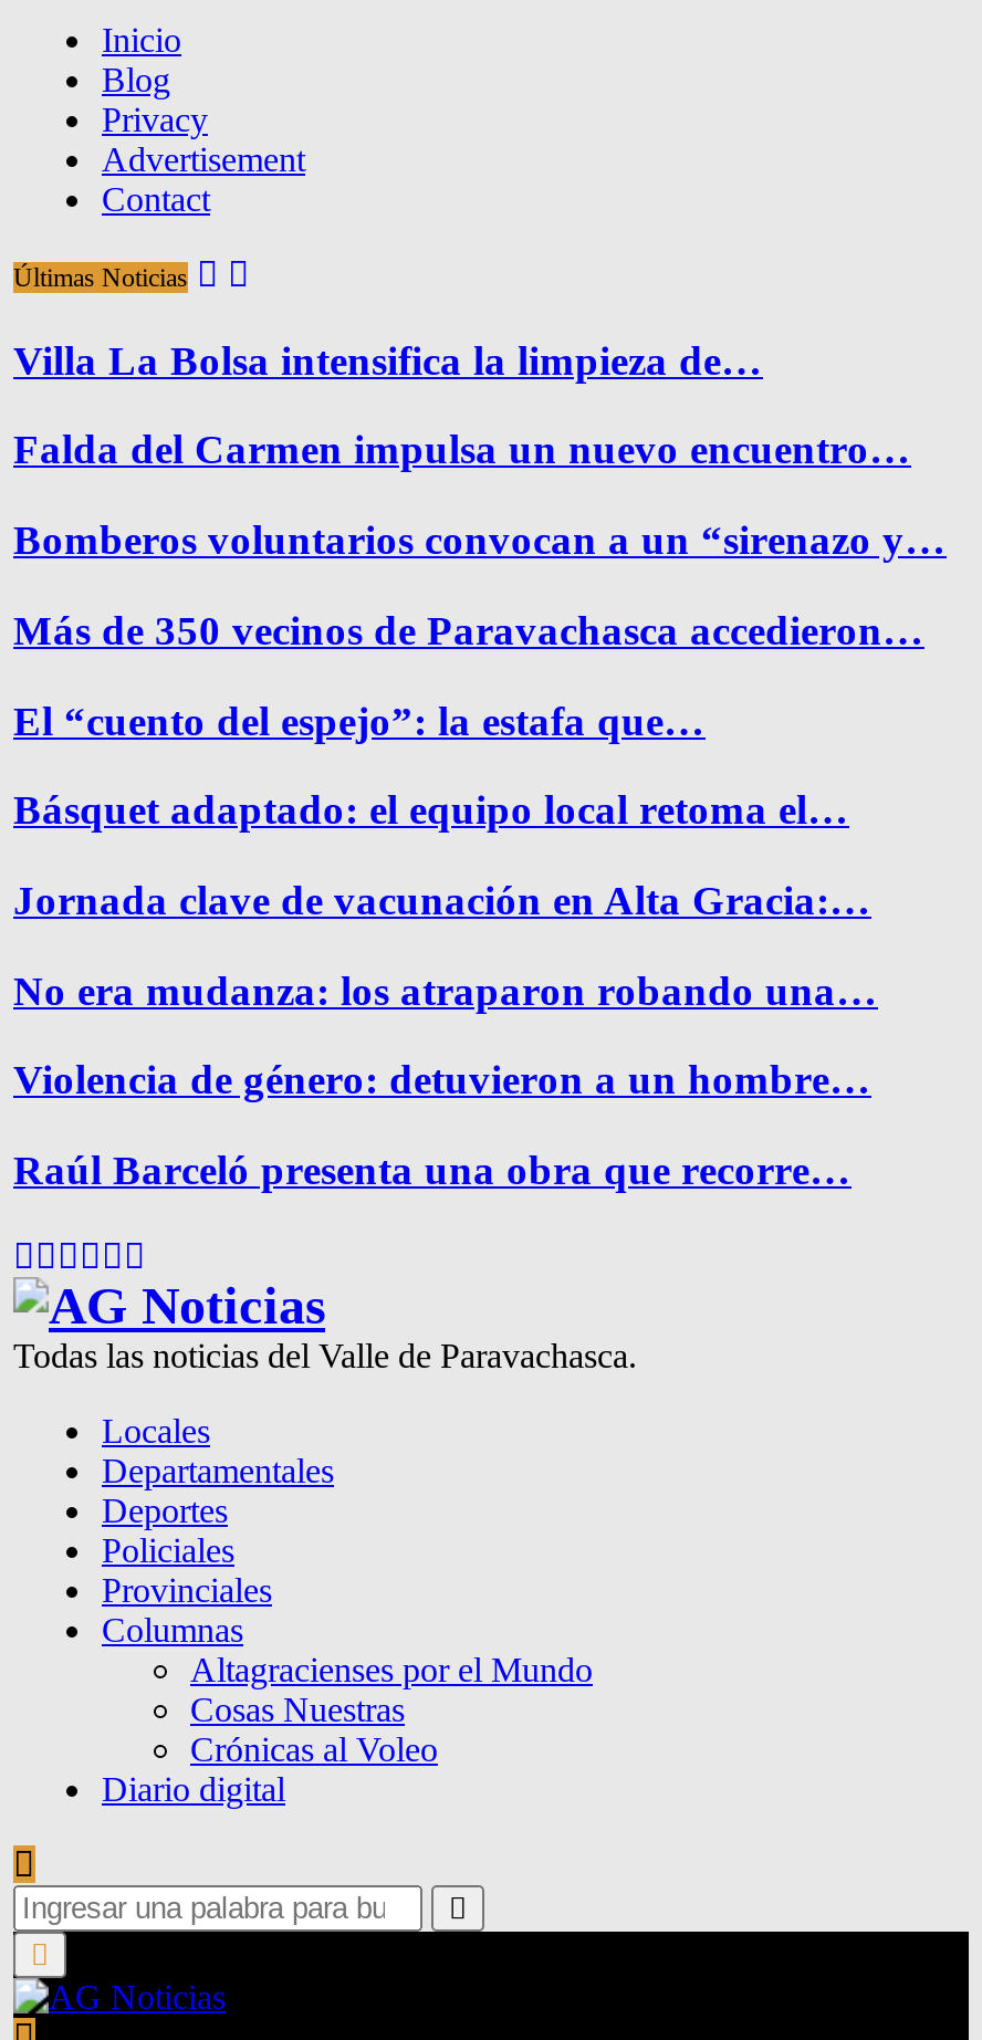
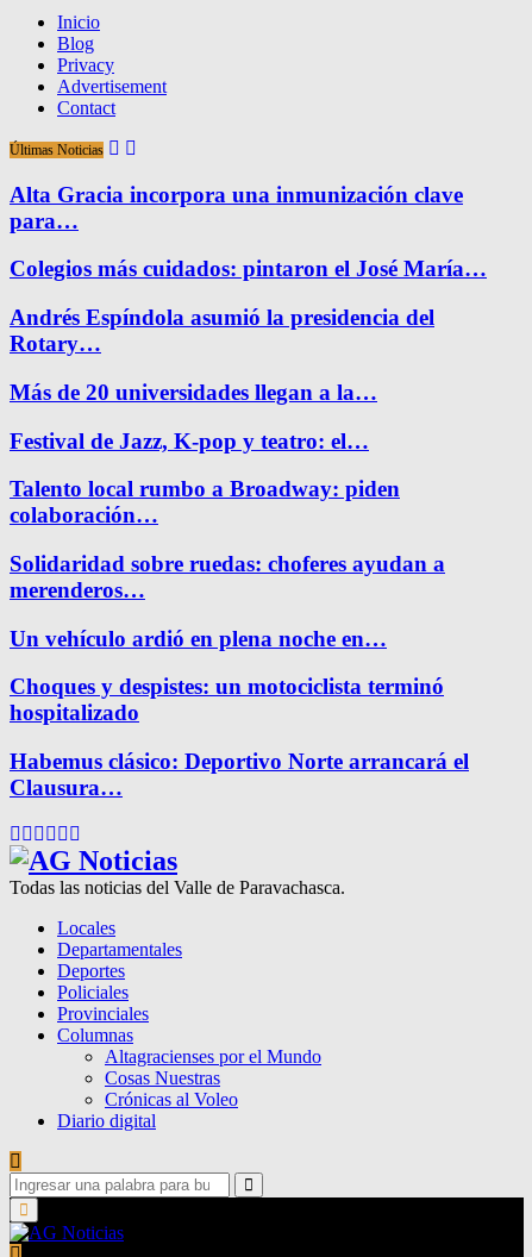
- Villa La Bolsa intensifica la limpieza de…
+ Alta Gracia incorpora una inmunización clave
+ para…

- Falda del Carmen impulsa un nuevo encuentro…
+ Colegios más cuidados: pintaron el José María…

- Bomberos voluntarios convocan a un “sirenazo y…
+ Andrés Espíndola asumió la presidencia del
+ Rotary…

- Más de 350 vecinos de Paravachasca accedieron…
+ Más de 20 universidades llegan a la…

- El “cuento del espejo”: la estafa que…
+ Festival de Jazz, K-pop y teatro: el…

- Básquet adaptado: el equipo local retoma el…
+ Talento local rumbo a Broadway: piden
+ colaboración…

- Jornada clave de vacunación en Alta Gracia:…
+ Solidaridad sobre ruedas: choferes ayudan a
+ merenderos…

- No era mudanza: los atraparon robando una…
+ Un vehículo ardió en plena noche en…

- Violencia de género: detuvieron a un hombre…
+ Choques y despistes: un motociclista terminó
+ hospitalizado

- Raúl Barceló presenta una obra que recorre…
+ Habemus clásico: Deportivo Norte arrancará el
+ Clausura…
